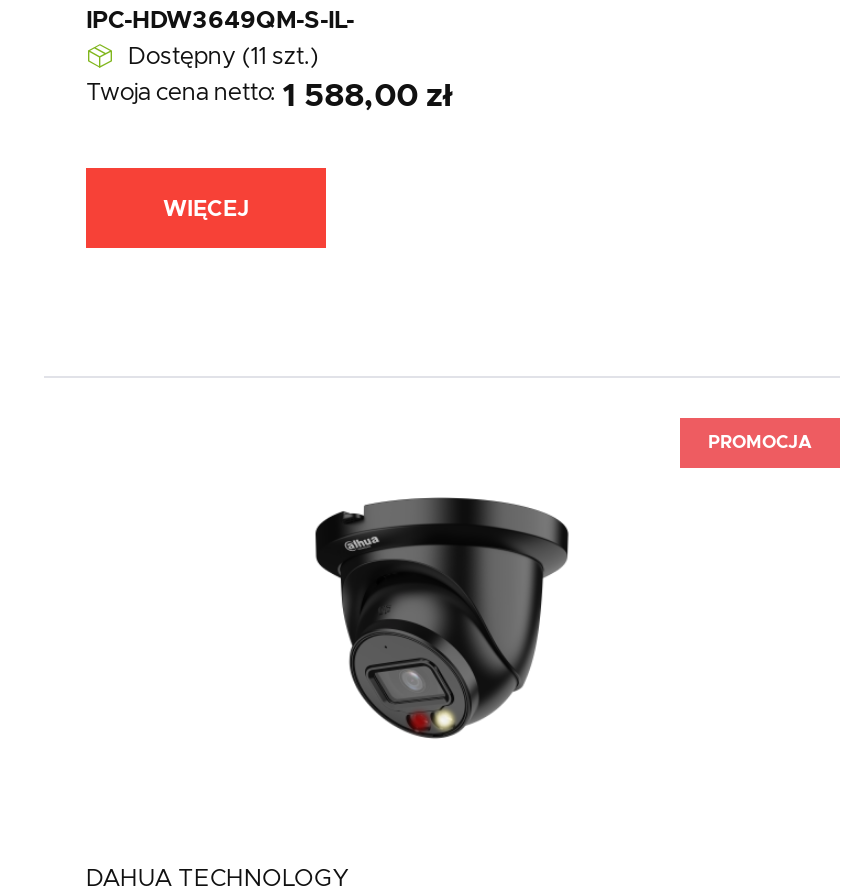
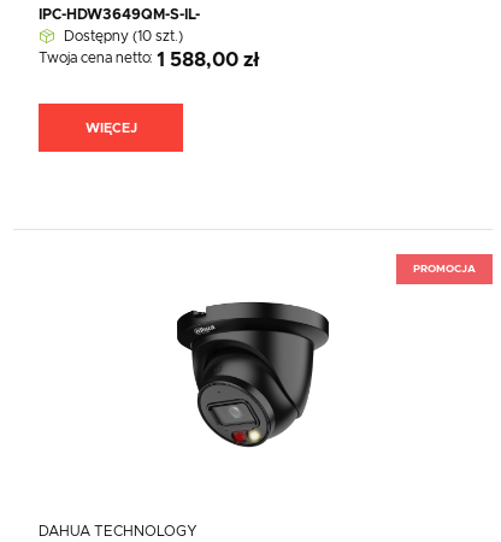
- Dostępny (11 szt.)
+ Dostępny (10 szt.)
